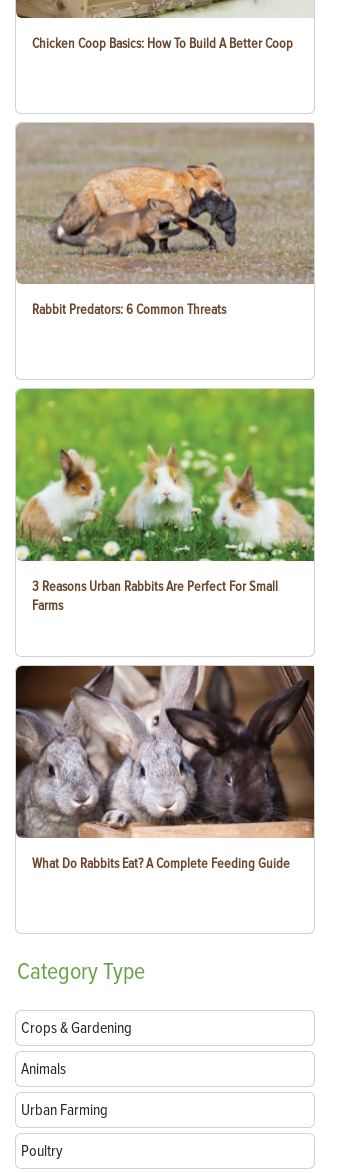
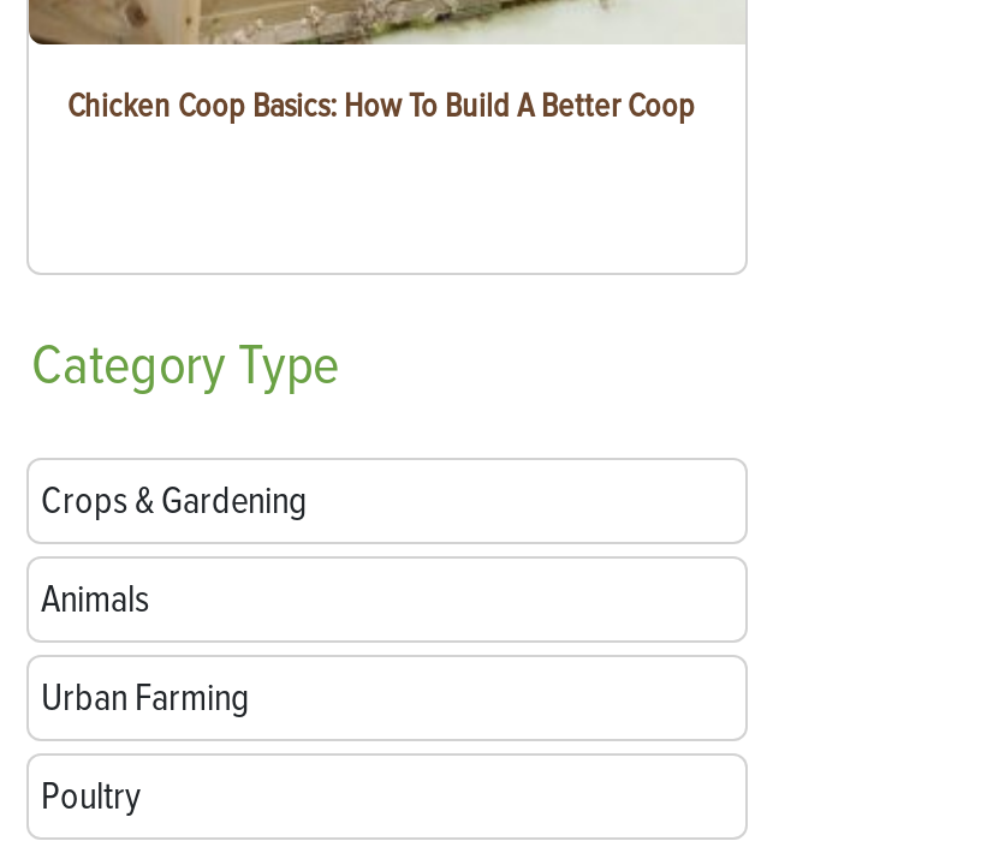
- [image]
- Rabbit Predators: 6 Common Threats

- [image]
- 3 Reasons Urban Rabbits Are Perfect For Small
- Farms

- [image]
- What Do Rabbits Eat? A Complete Feeding Guide
